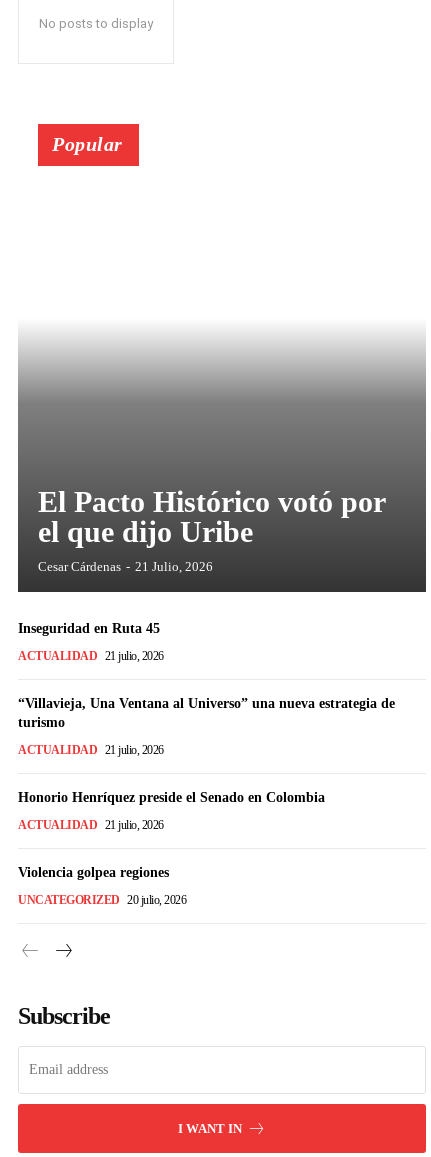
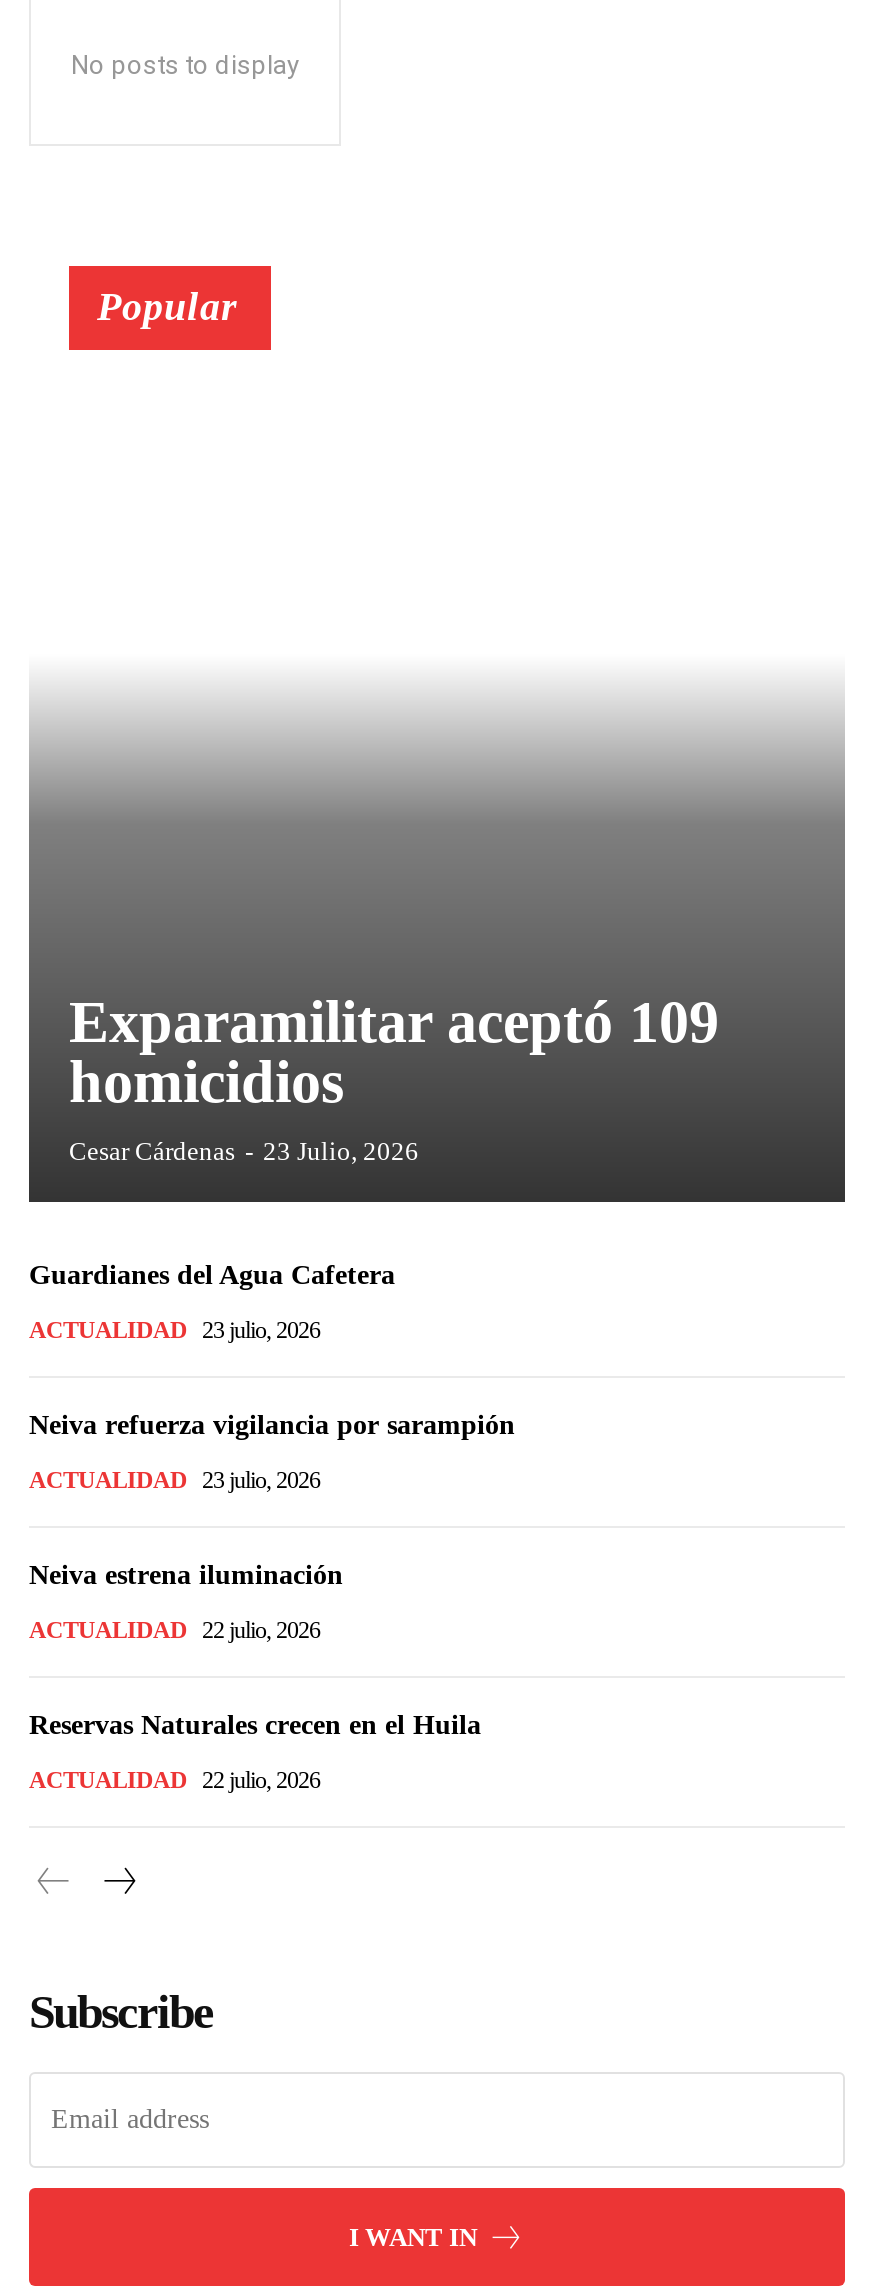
- El Pacto Histórico votó por
- el que dijo Uribe
- Cesar Cárdenas - 21 Julio, 2026
+ Exparamilitar aceptó 109
+ homicidios
+ Cesar Cárdenas - 23 Julio, 2026

- Inseguridad en Ruta 45
+ Guardianes del Agua Cafetera

- ACTUALIDAD 21 julio, 2026
+ ACTUALIDAD 23 julio, 2026

- “Villavieja, Una Ventana al Universo” una nueva estrategia de
- turismo
+ Neiva refuerza vigilancia por sarampión

- ACTUALIDAD 21 julio, 2026
+ ACTUALIDAD 23 julio, 2026

- Honorio Henríquez preside el Senado en Colombia
+ Neiva estrena iluminación

- ACTUALIDAD 21 julio, 2026
+ ACTUALIDAD 22 julio, 2026

- Violencia golpea regiones
+ Reservas Naturales crecen en el Huila

- UNCATEGORIZED 20 julio, 2026
+ ACTUALIDAD 22 julio, 2026
